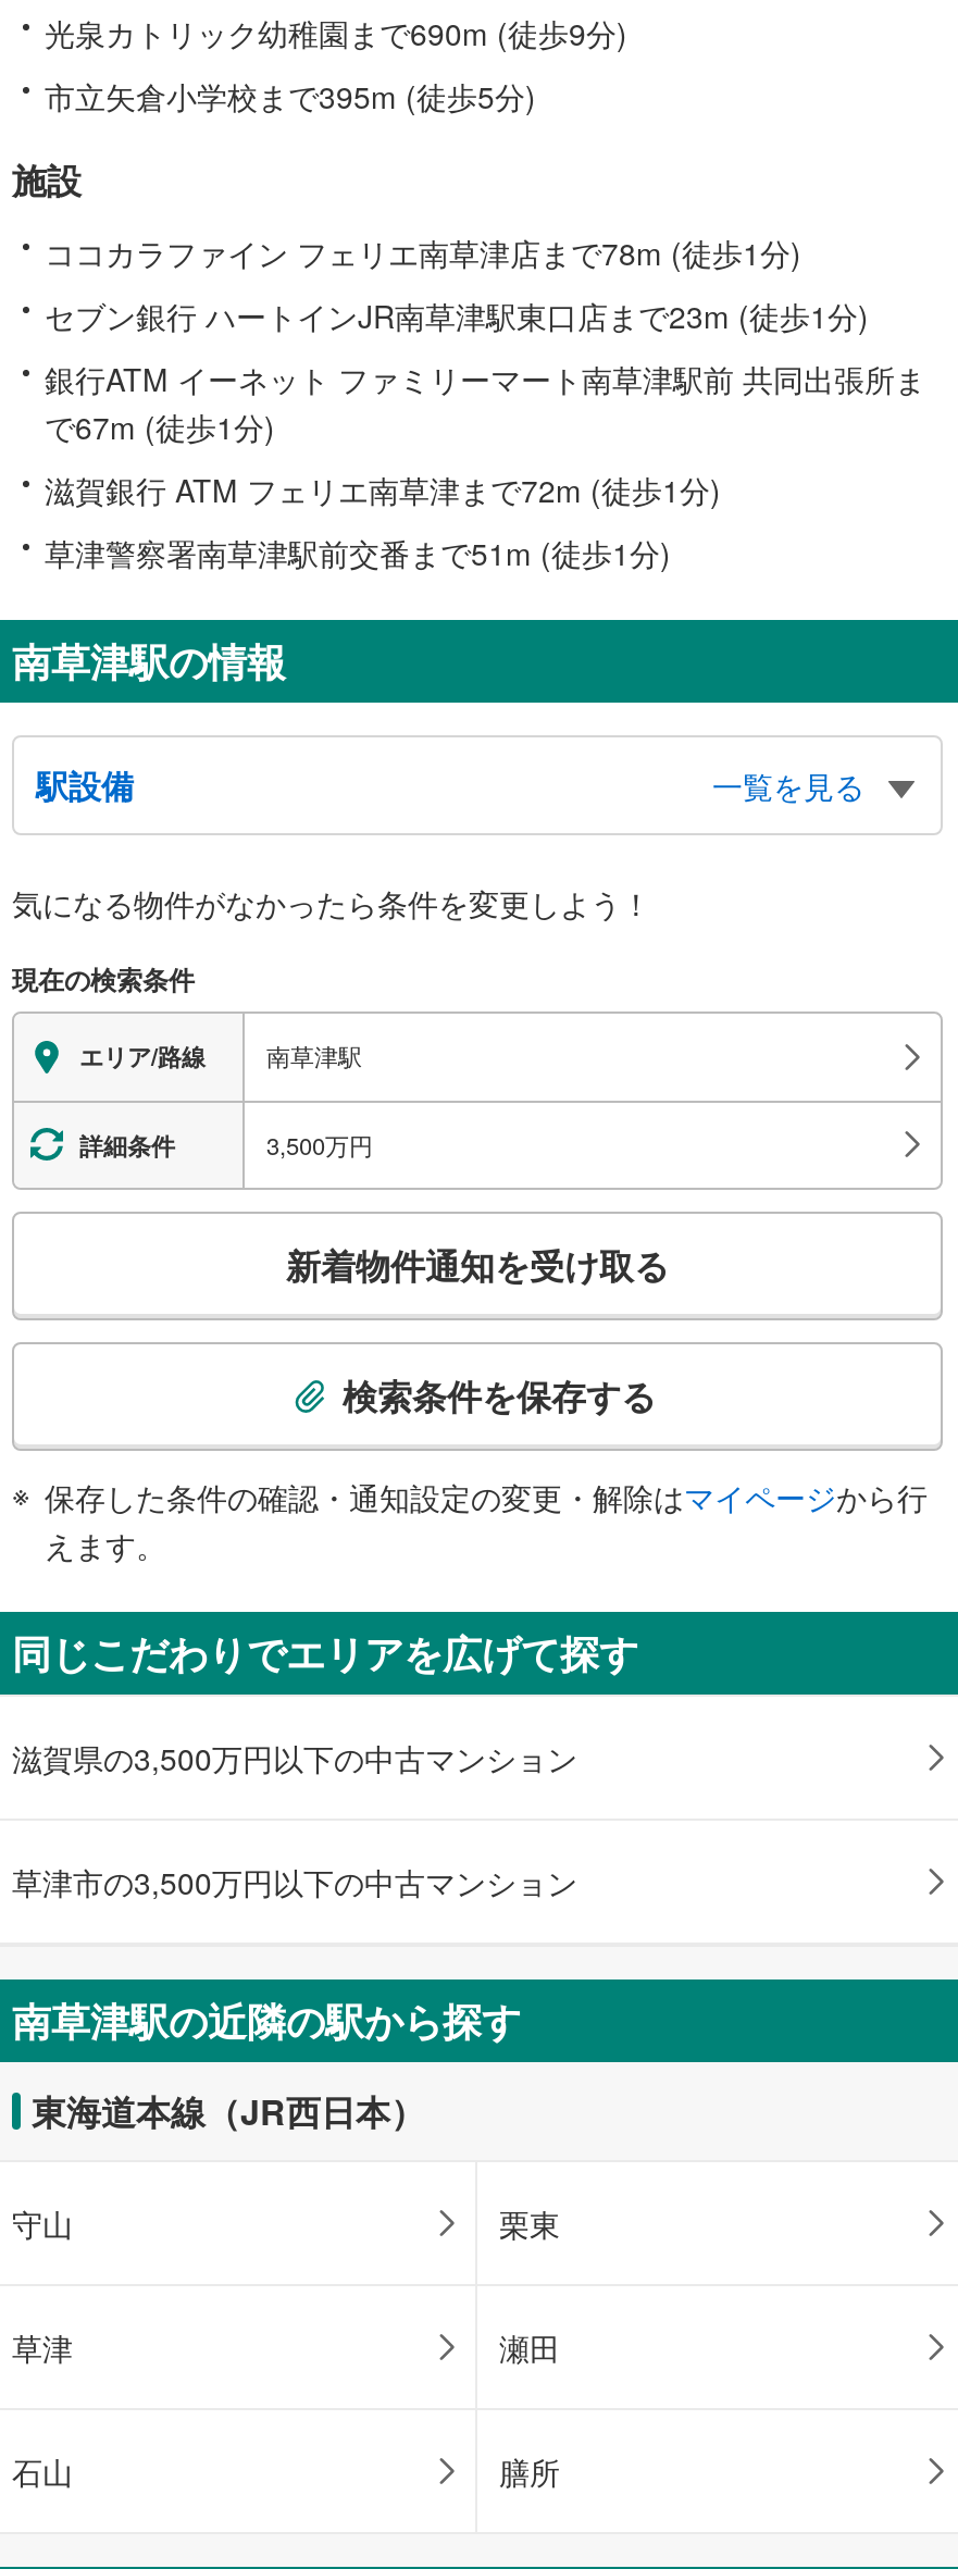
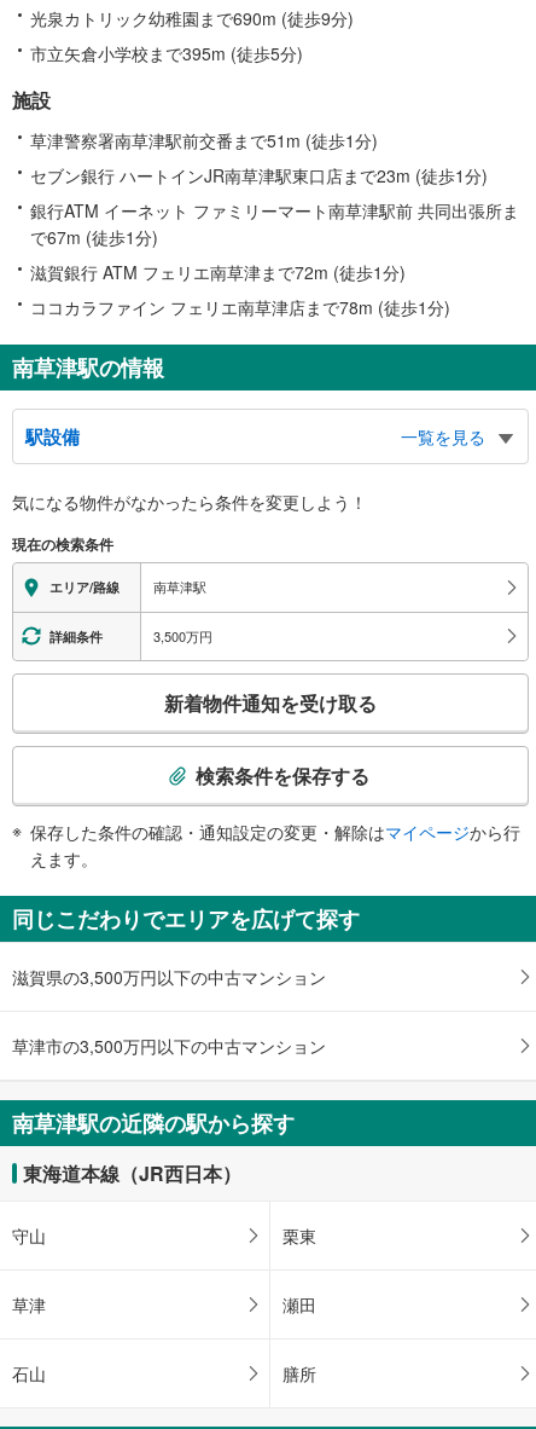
moved down: ココカラファイン フェリエ南草津店まで78m (徒歩1分)

moved up: 草津警察署南草津駅前交番まで51m (徒歩1分)
